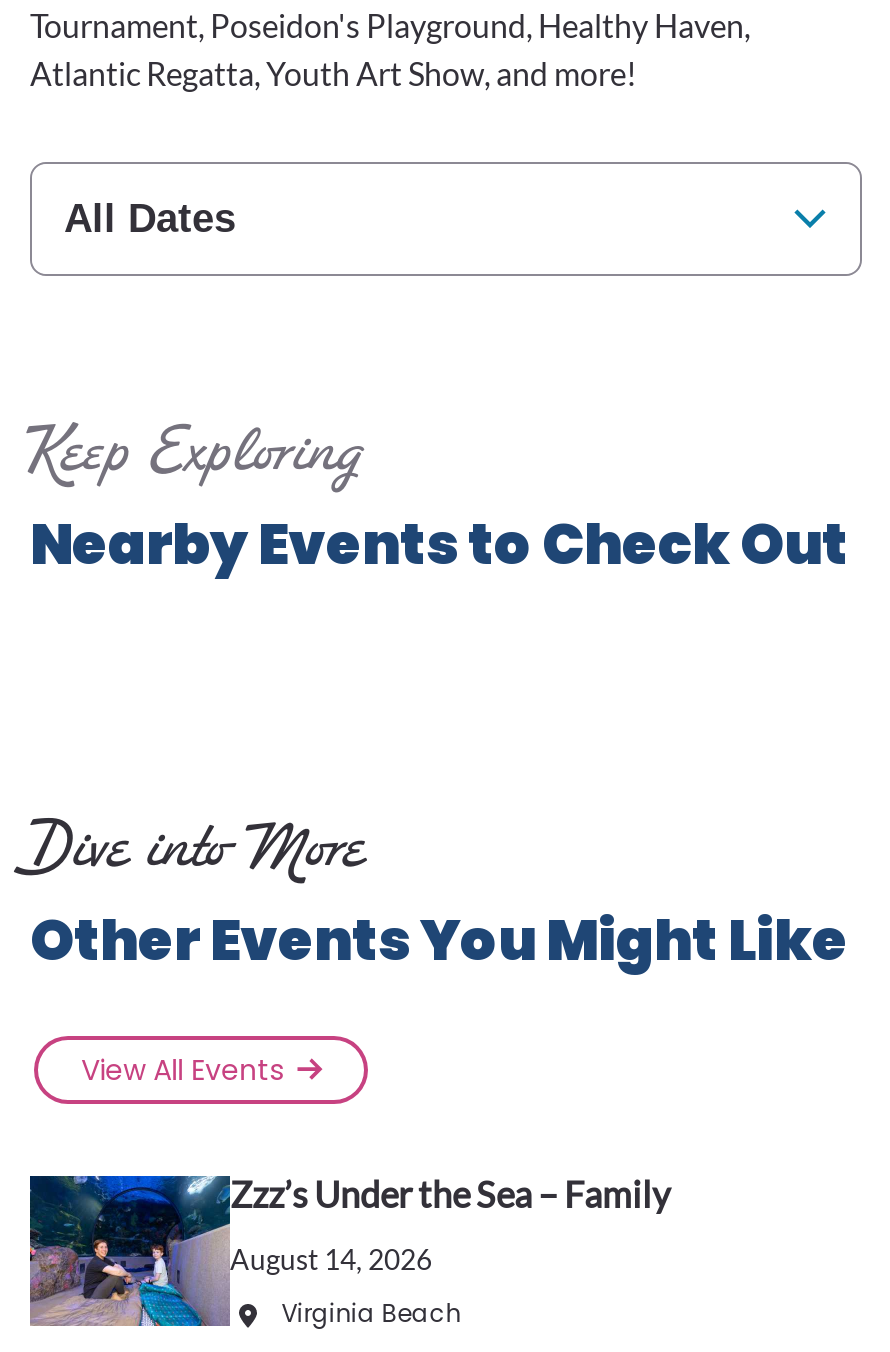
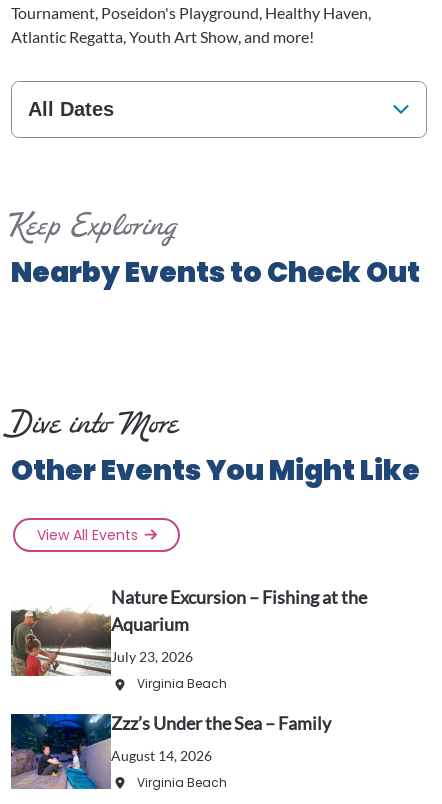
+ [image]
+ Nature Excursion – Fishing at the
+ Aquarium
+ July 23, 2026
+ Virginia Beach
